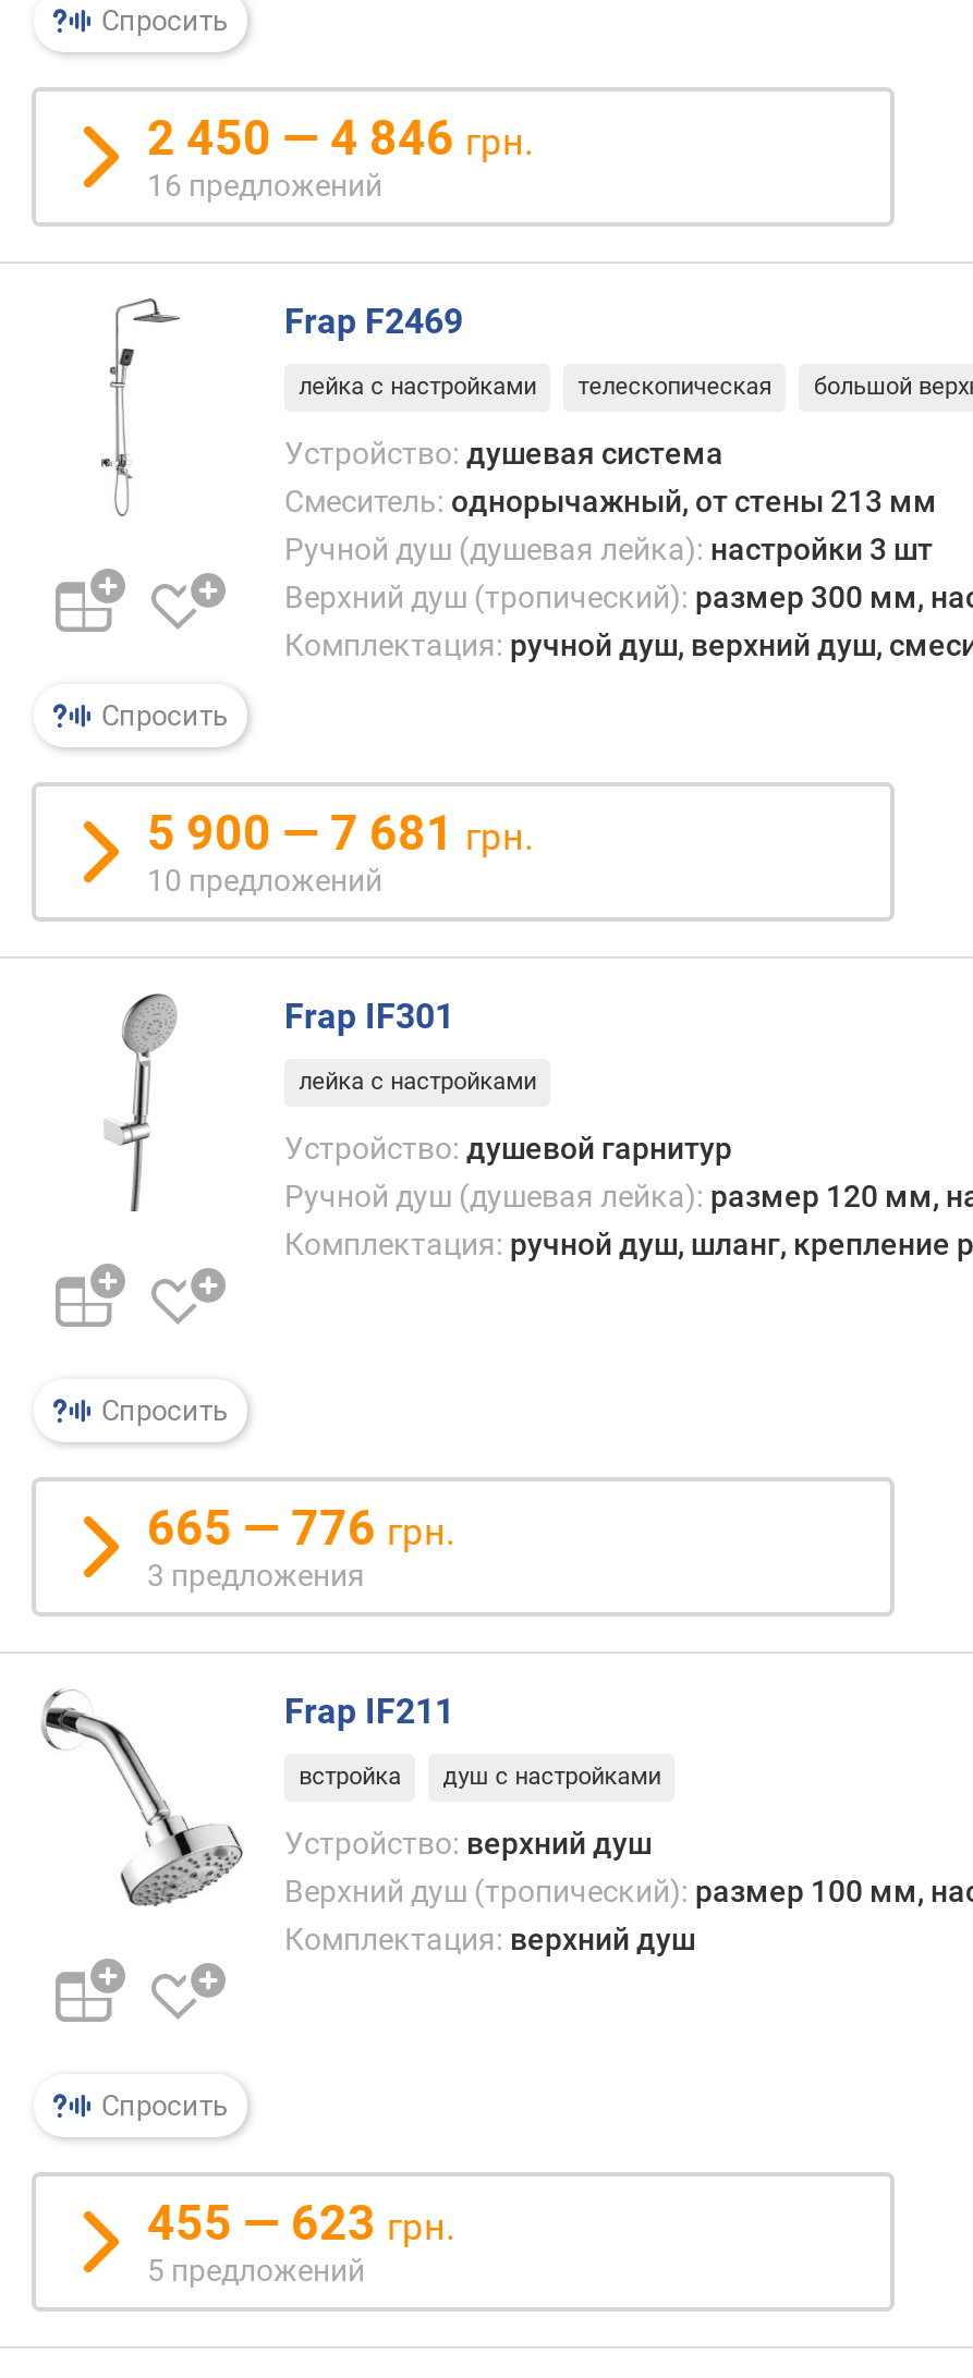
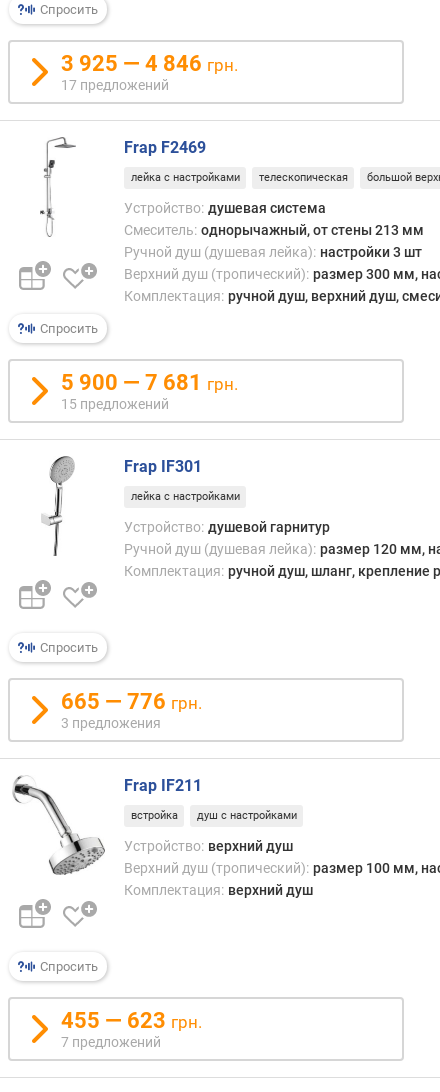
- 2 450 — 4 846 грн.
+ 3 925 — 4 846 грн.

- 16 предложений
+ 17 предложений

- 10 предложений
+ 15 предложений

- 5 предложений
+ 7 предложений
